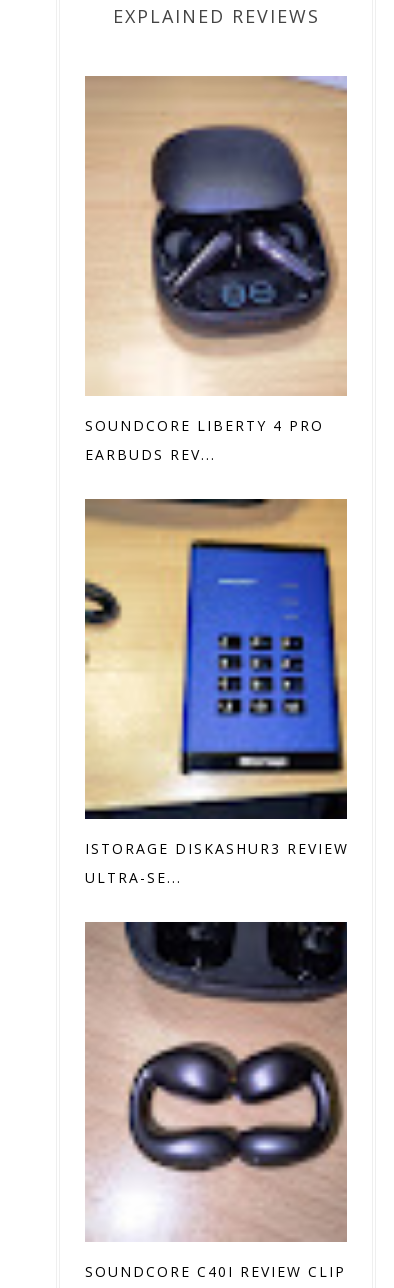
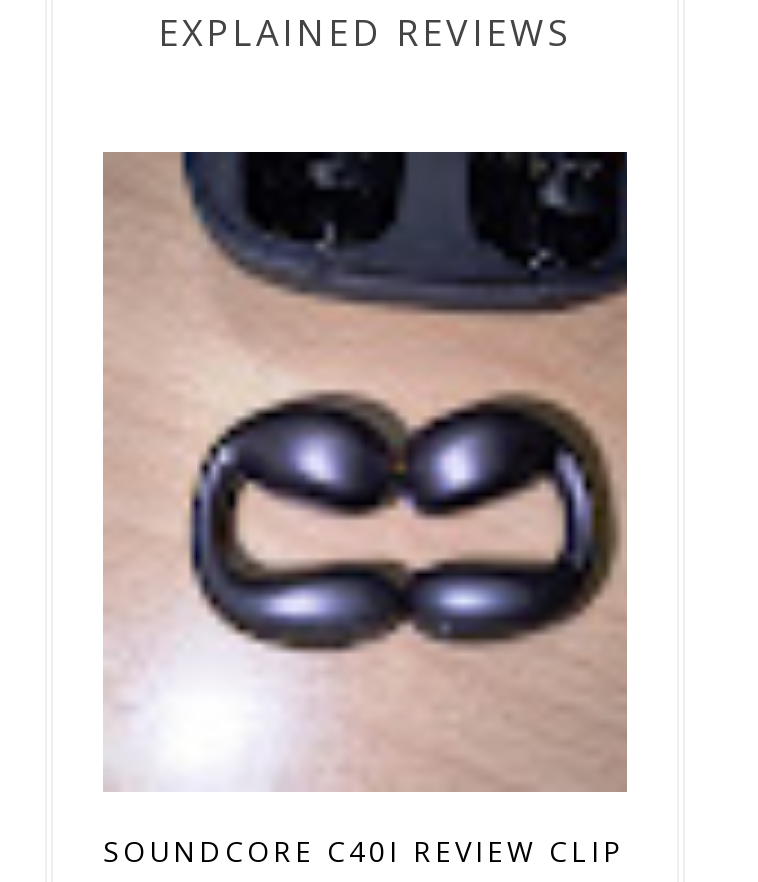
- [image]
- SOUNDCORE LIBERTY 4 PRO
- EARBUDS REV...

- [image]
- ISTORAGE DISKASHUR3 REVIEW
- ULTRA-SE...
